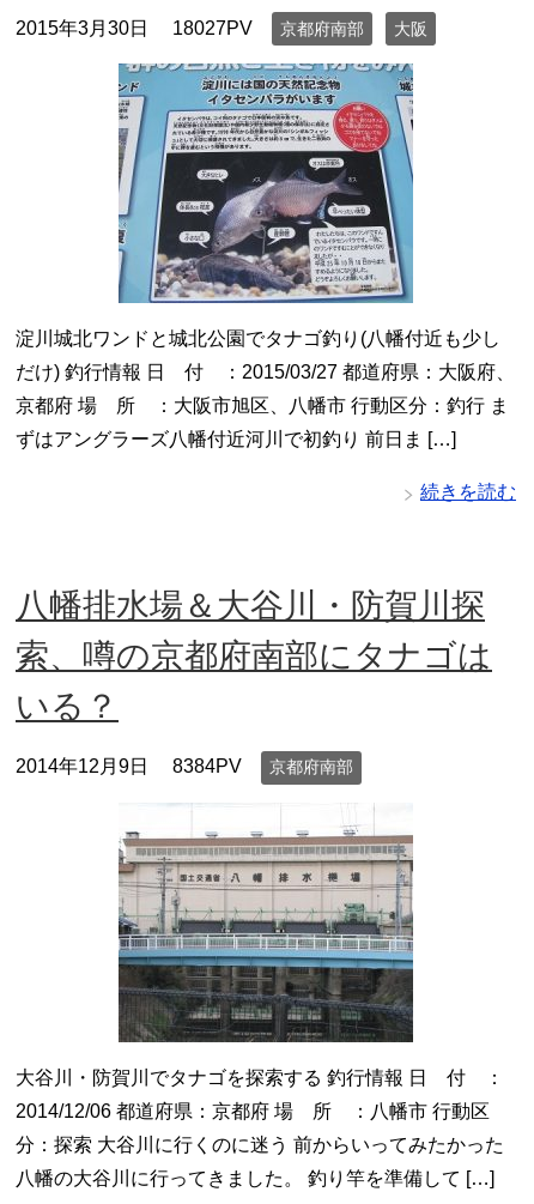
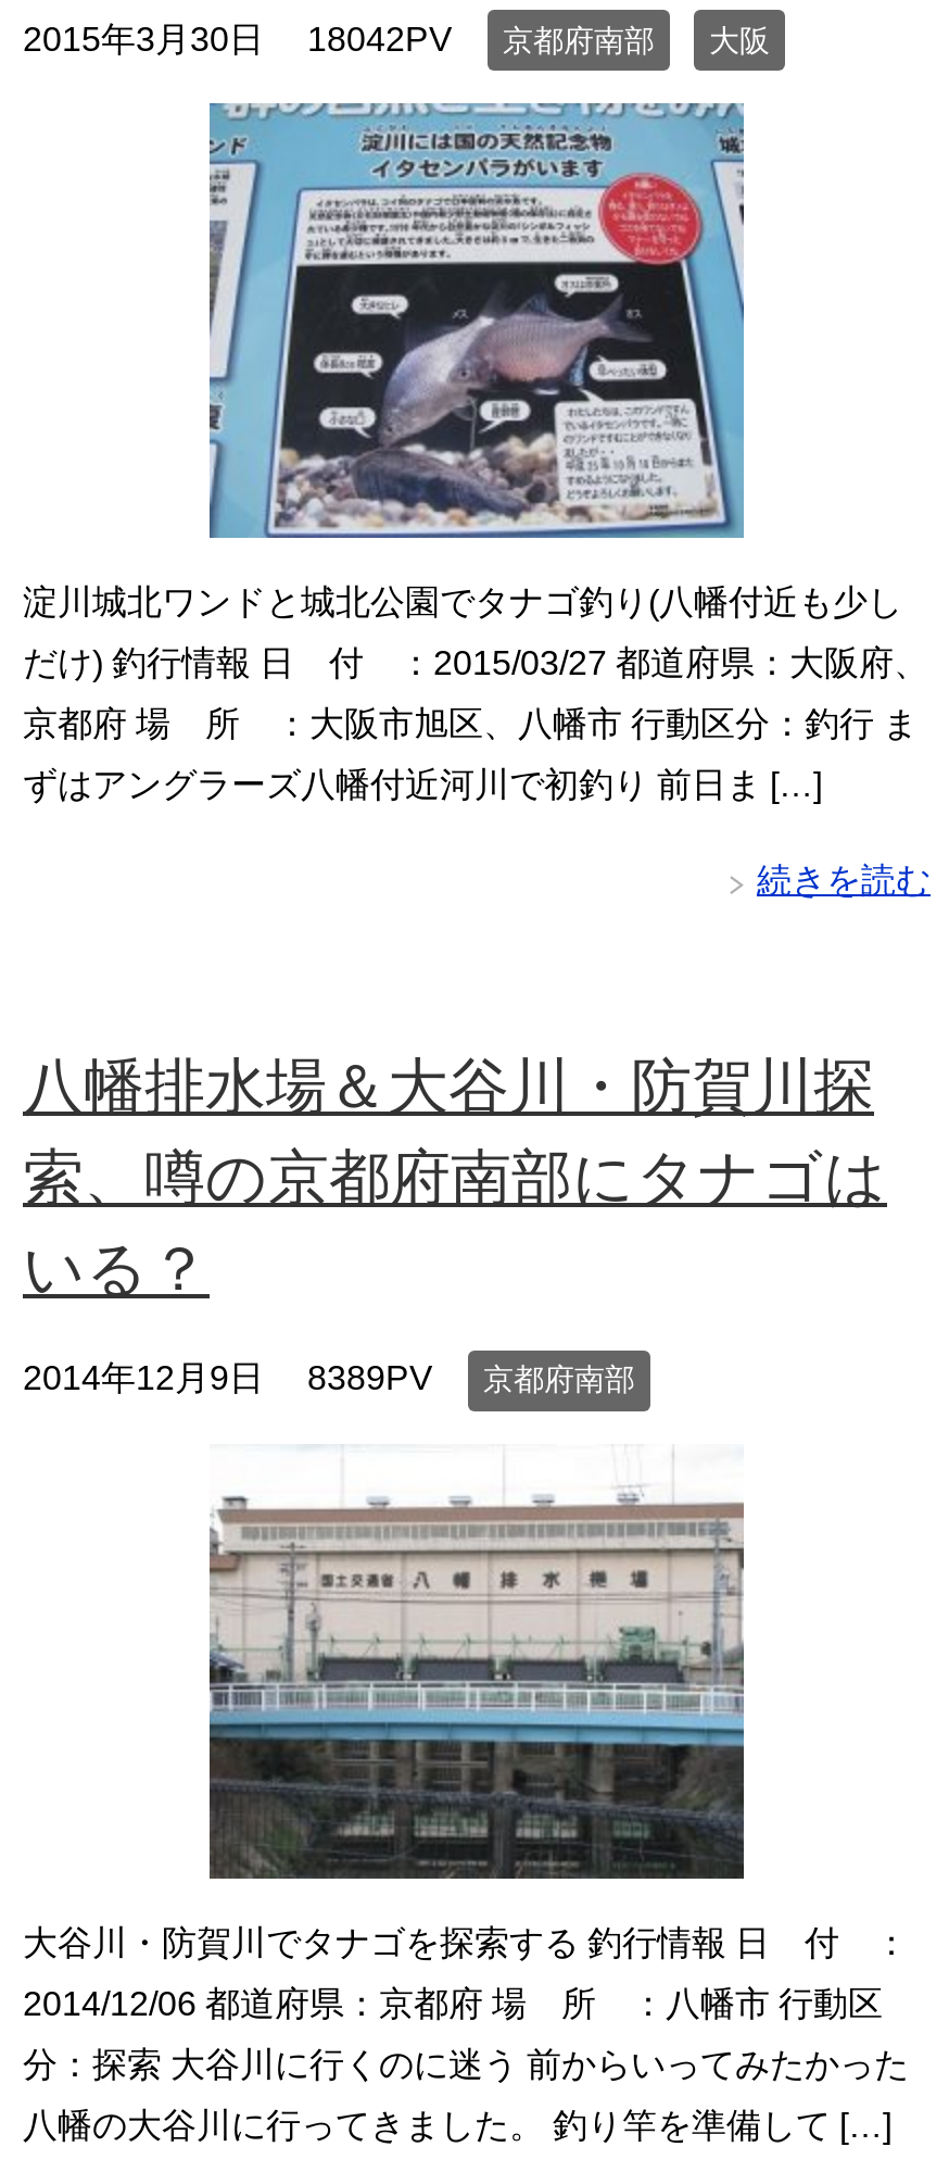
- 2015年3月30日 18027PV 京都府南部 大阪
+ 2015年3月30日 18042PV 京都府南部 大阪

- 2014年12月9日 8384PV 京都府南部
+ 2014年12月9日 8389PV 京都府南部
